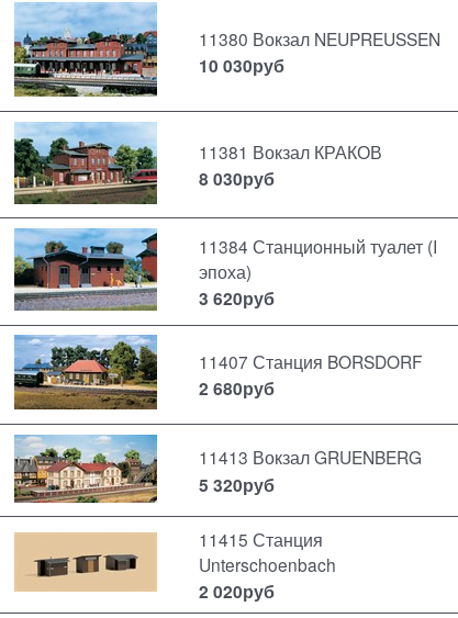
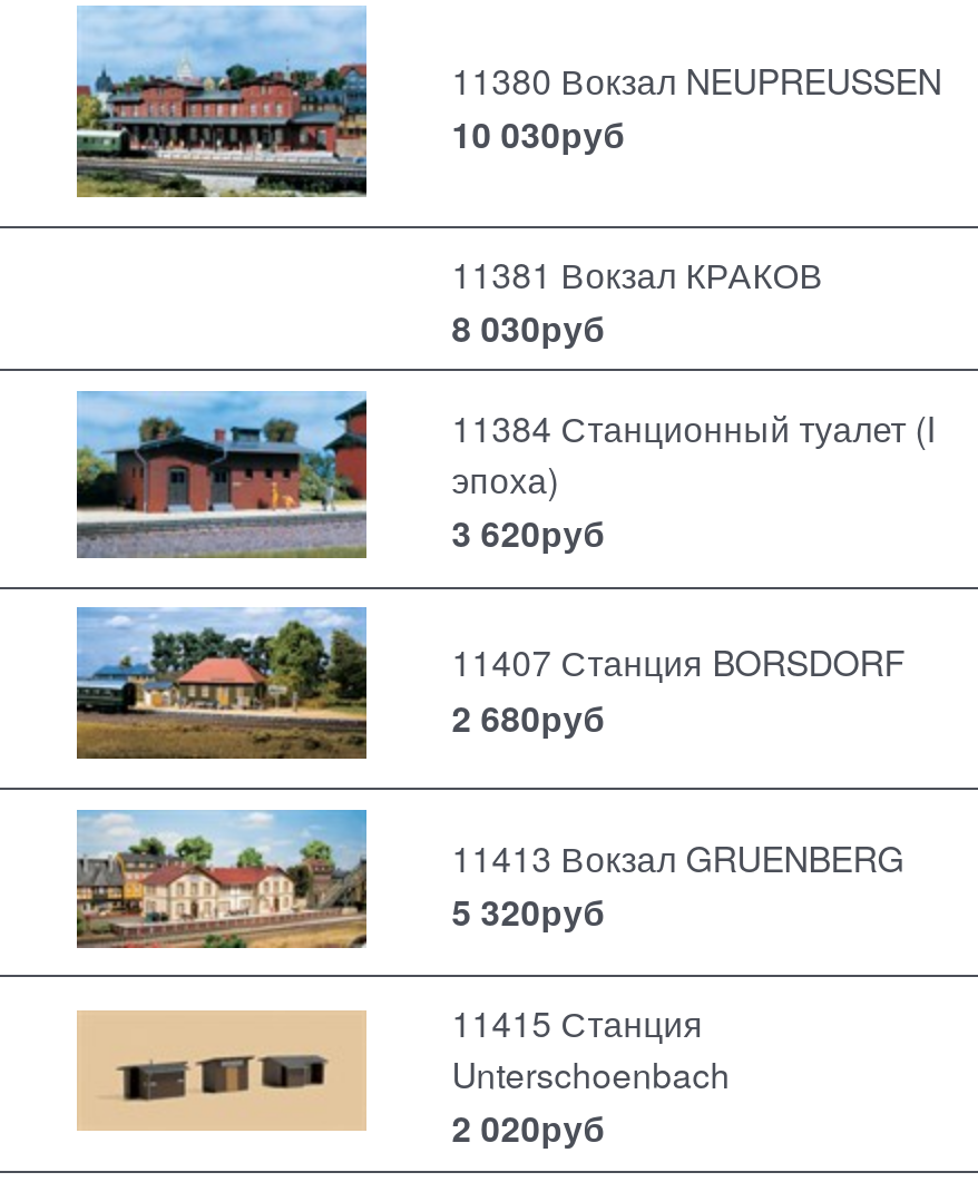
- [image]
